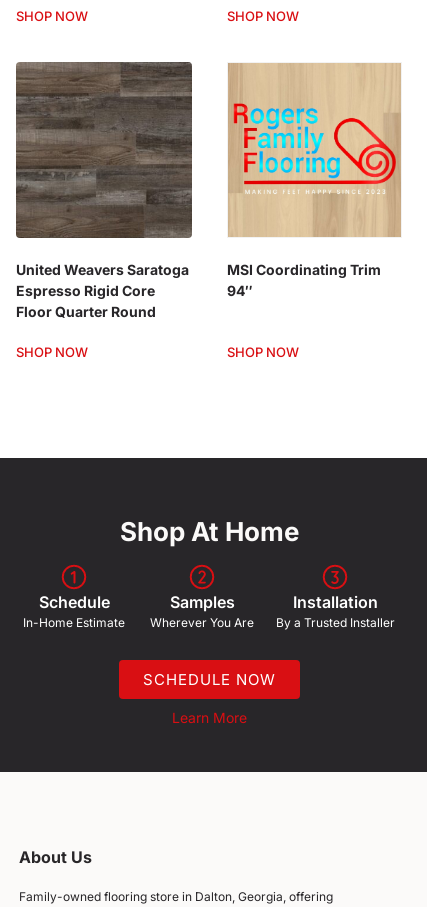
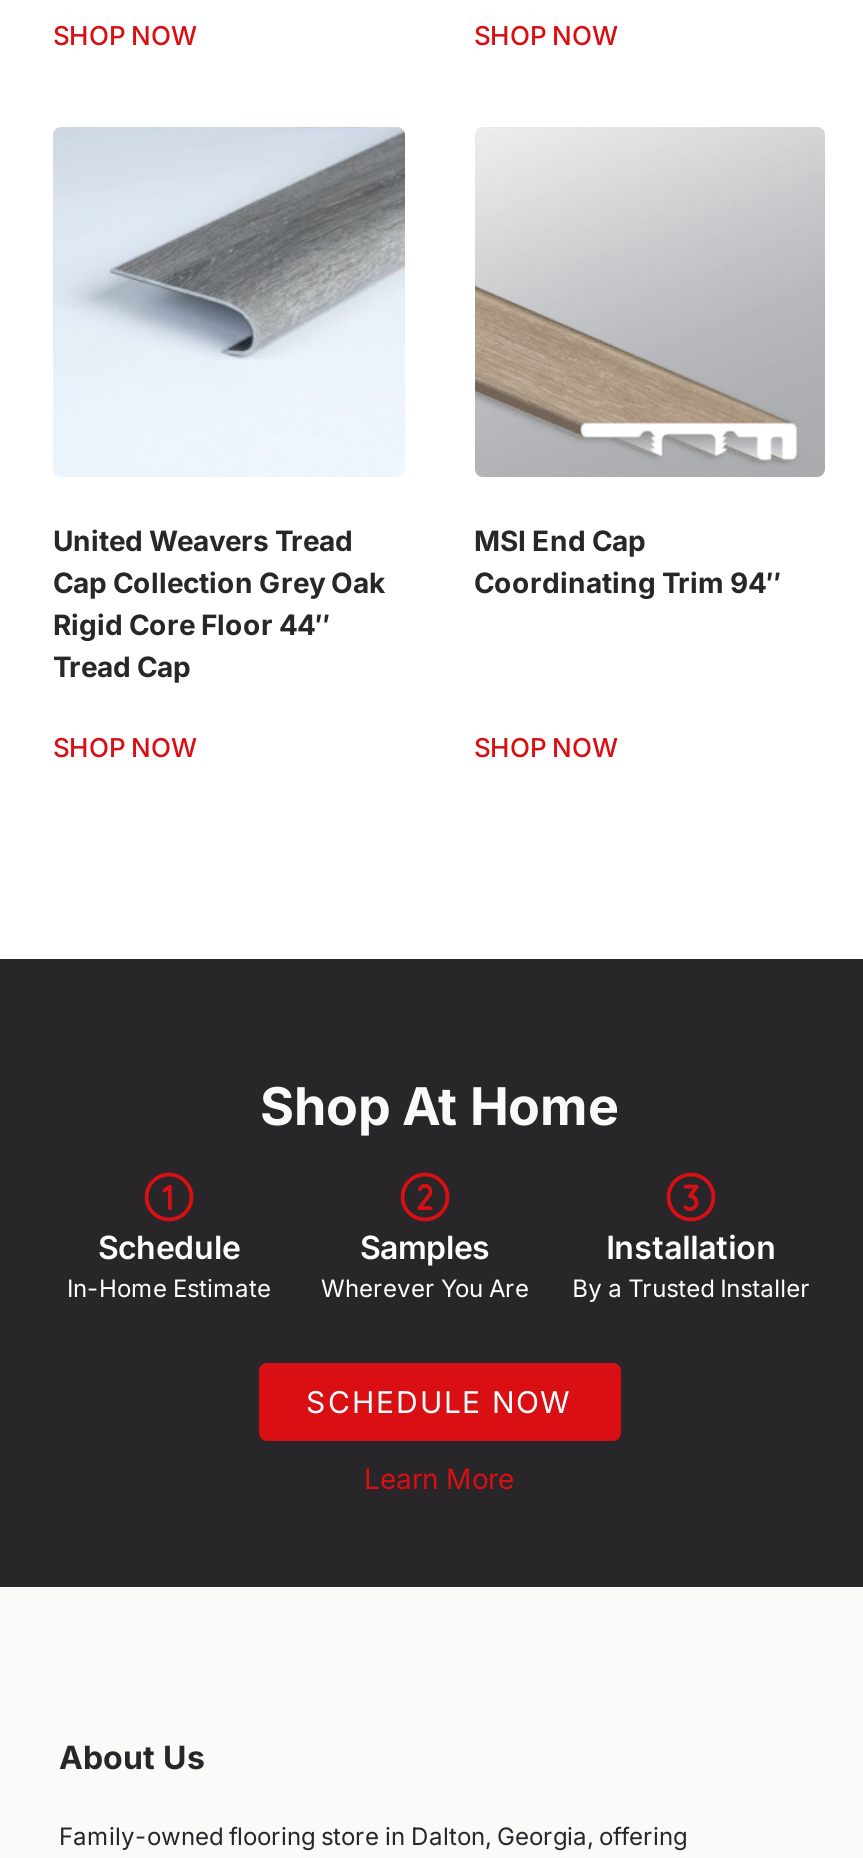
- [image]
- United Weavers Saratoga
- Espresso Rigid Core
- Floor Quarter Round
+ [image]
+ United Weavers Tread
+ Cap Collection Grey Oak
+ Rigid Core Floor 44″
+ Tread Cap

- [image]
- MSI Coordinating Trim
- 94″
+ [image]
+ MSI End Cap
+ Coordinating Trim 94″
